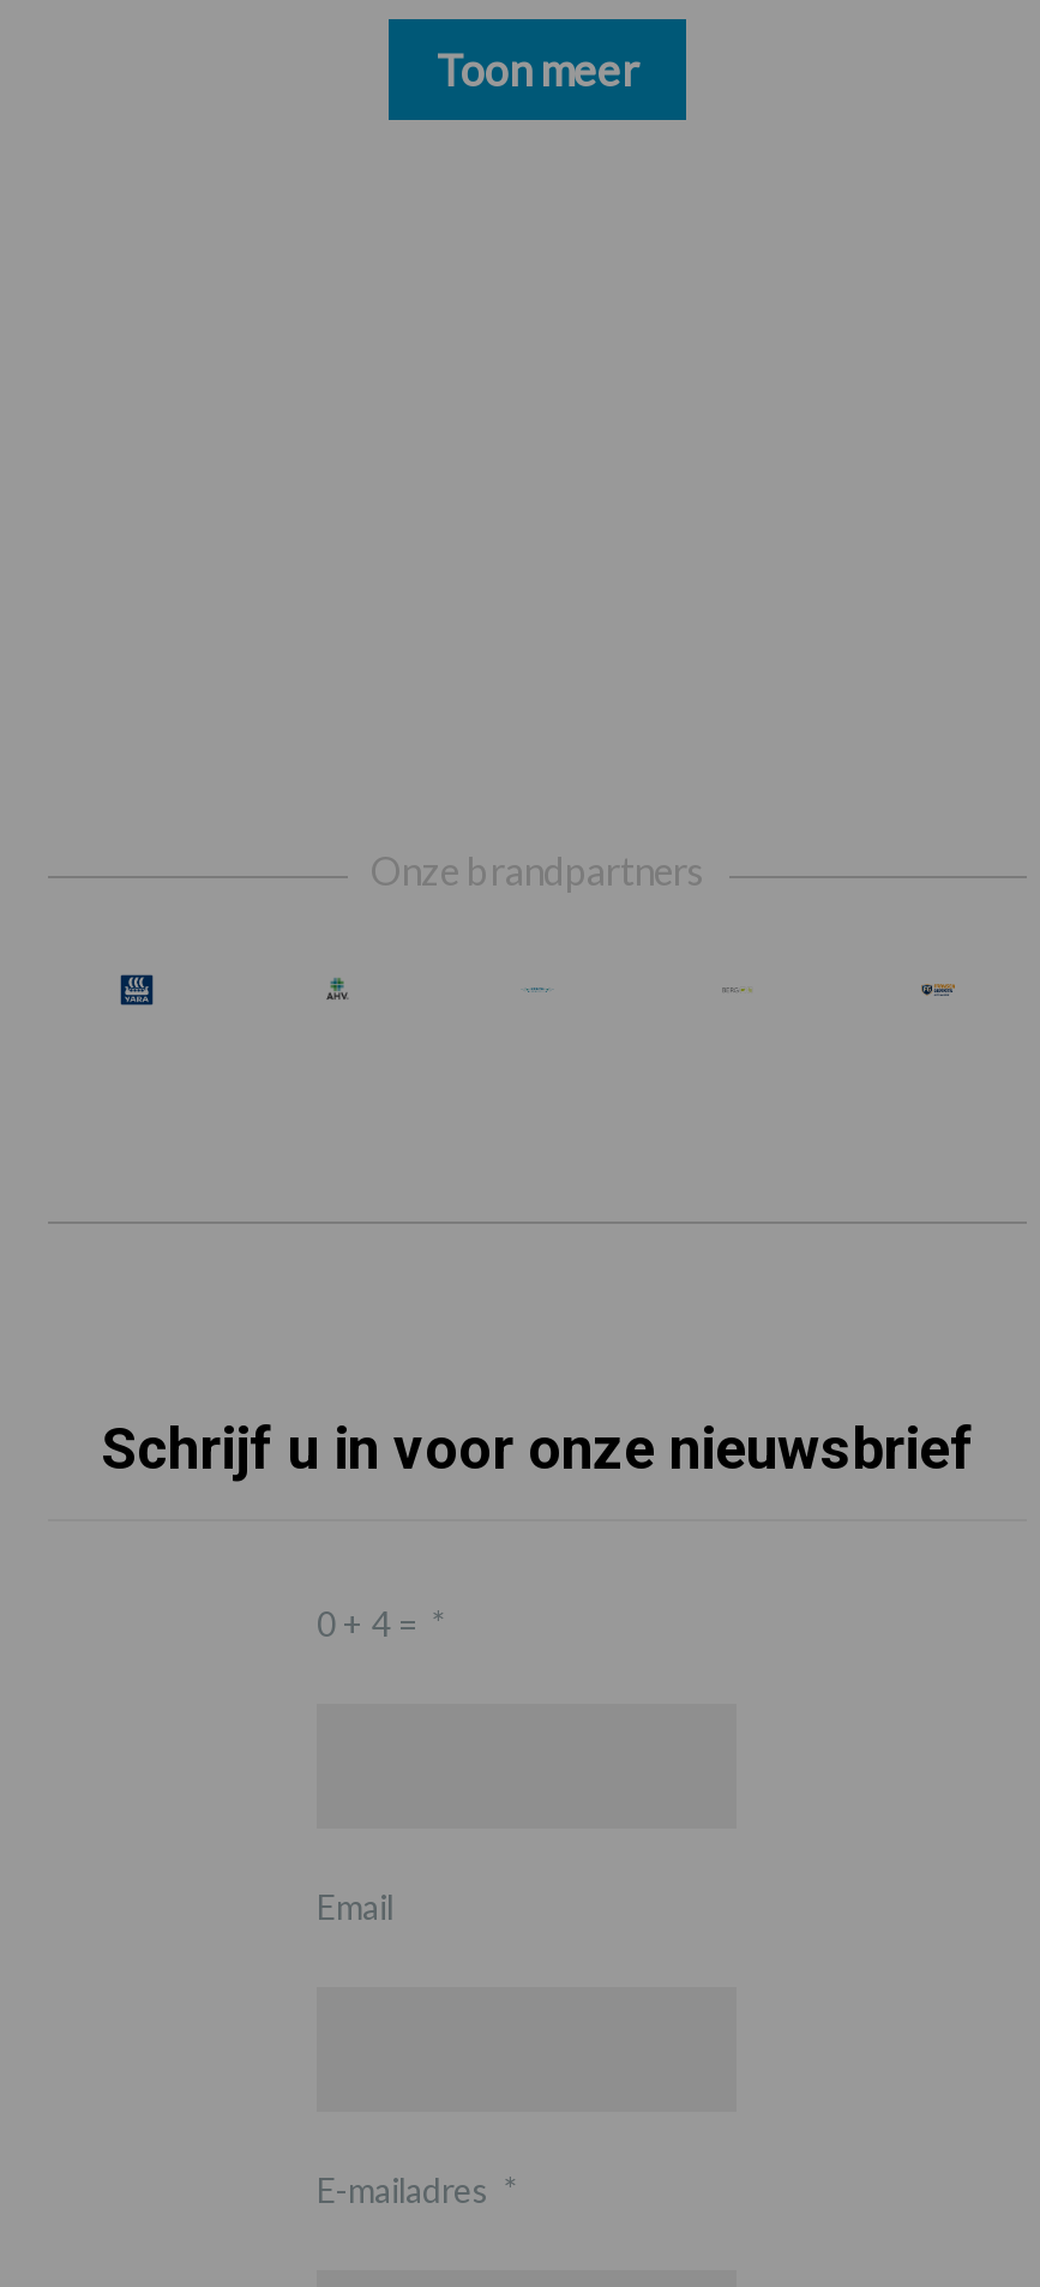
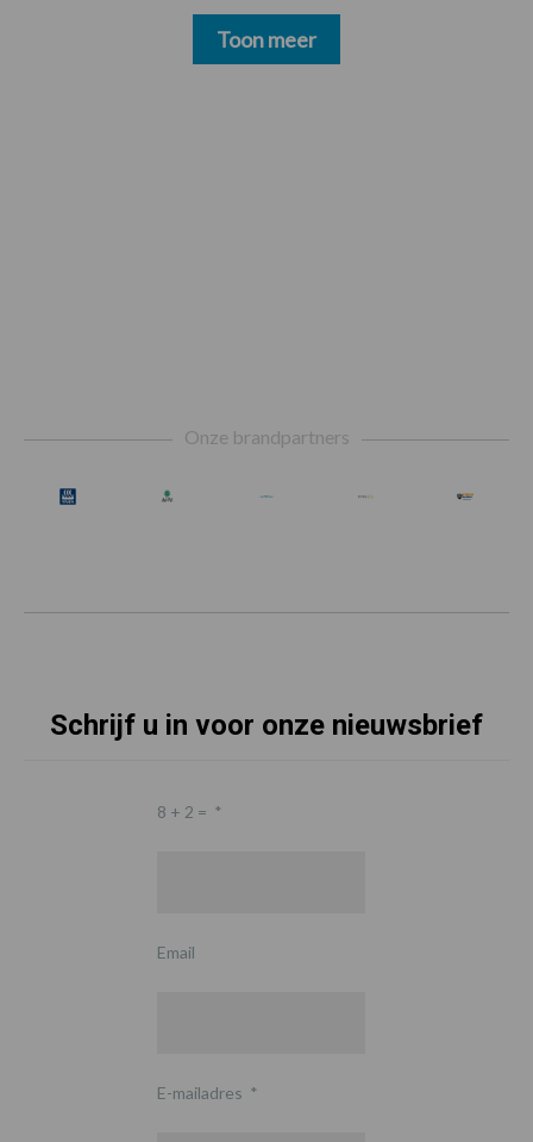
- 0 + 4 = *
+ 8 + 2 = *
